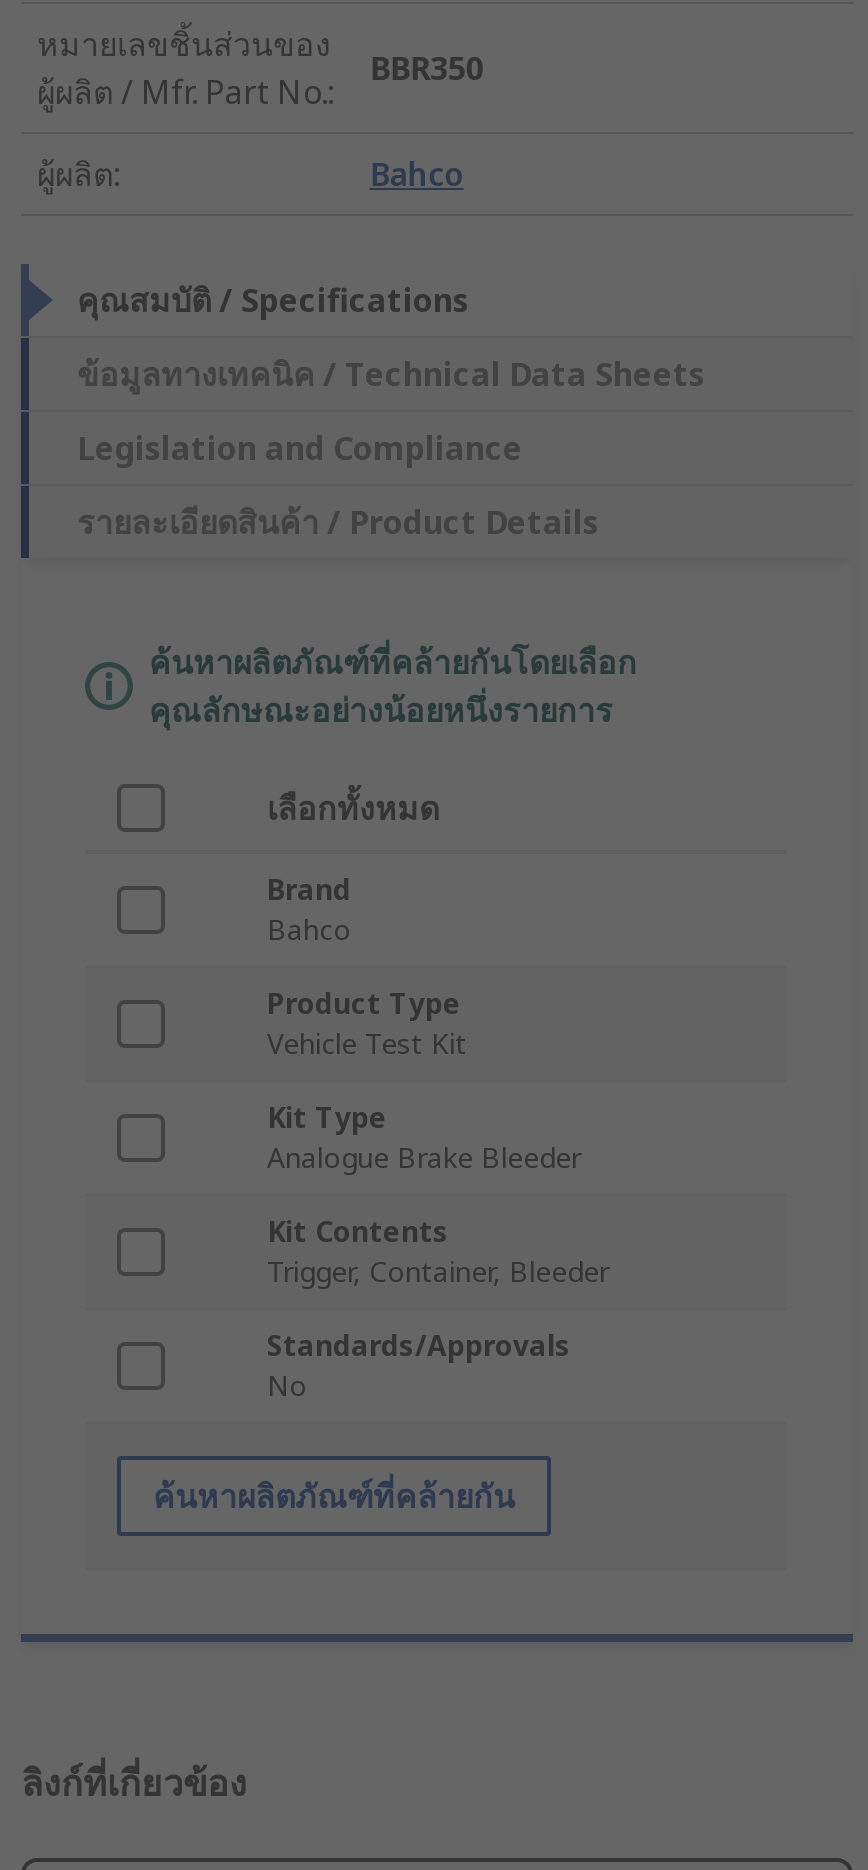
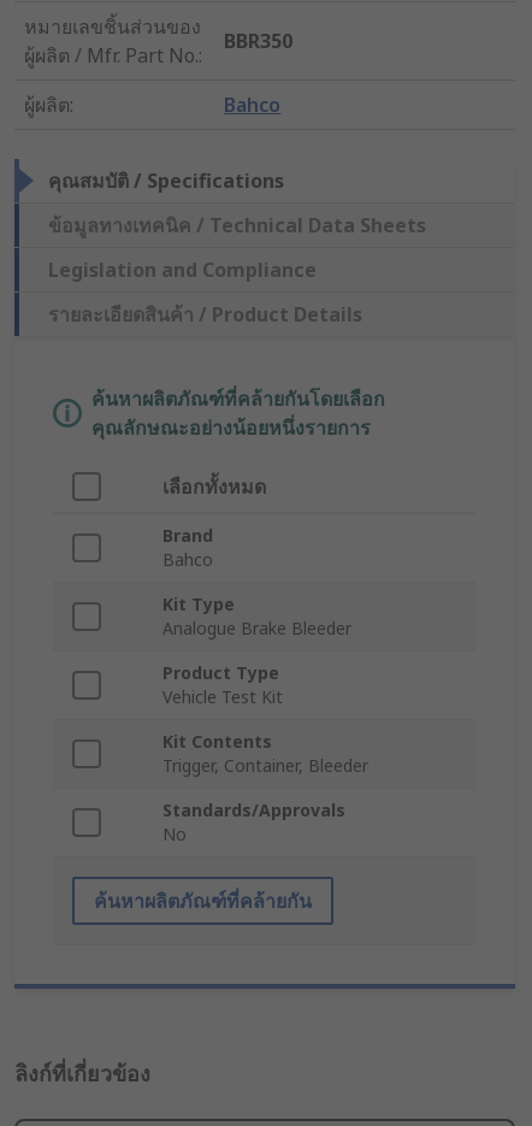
moved down: Product Type | Vehicle Test Kit

moved up: Kit Type | Analogue Brake Bleeder
